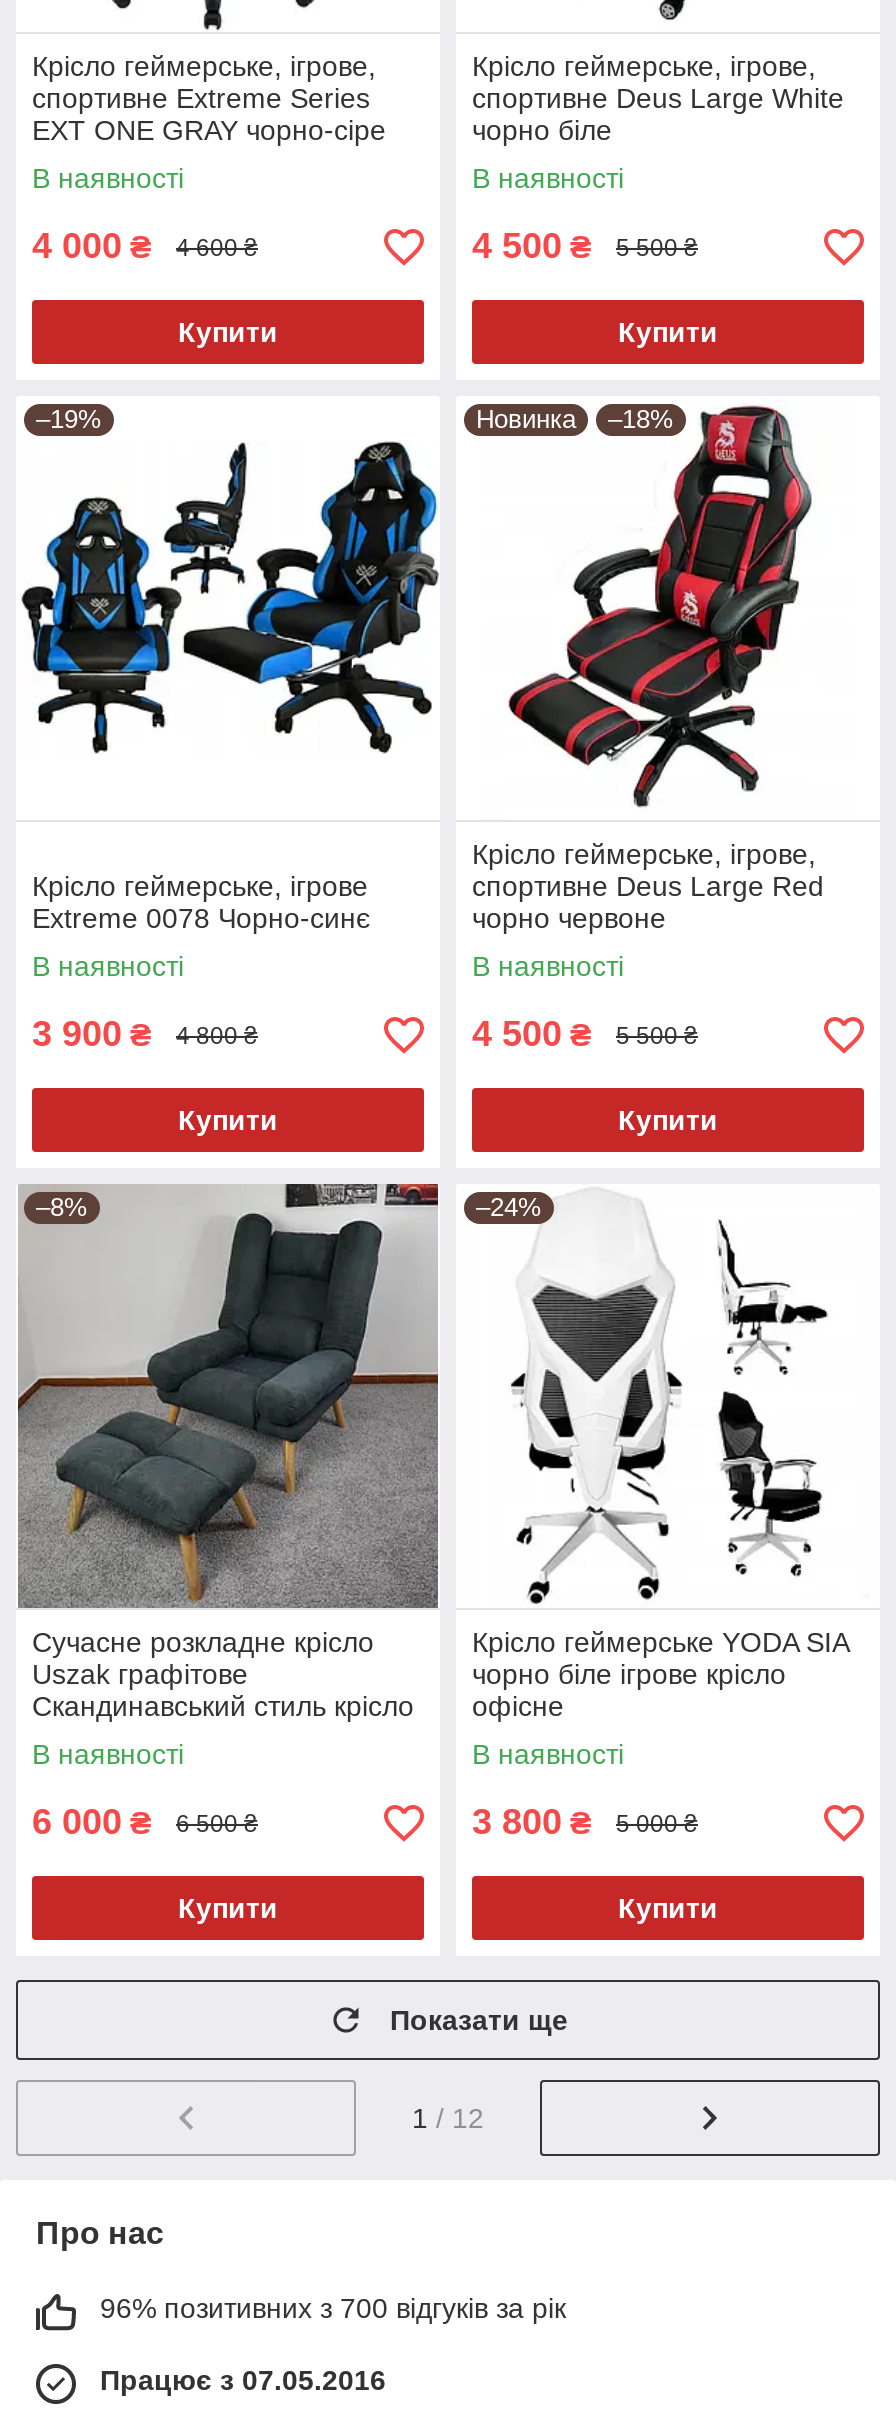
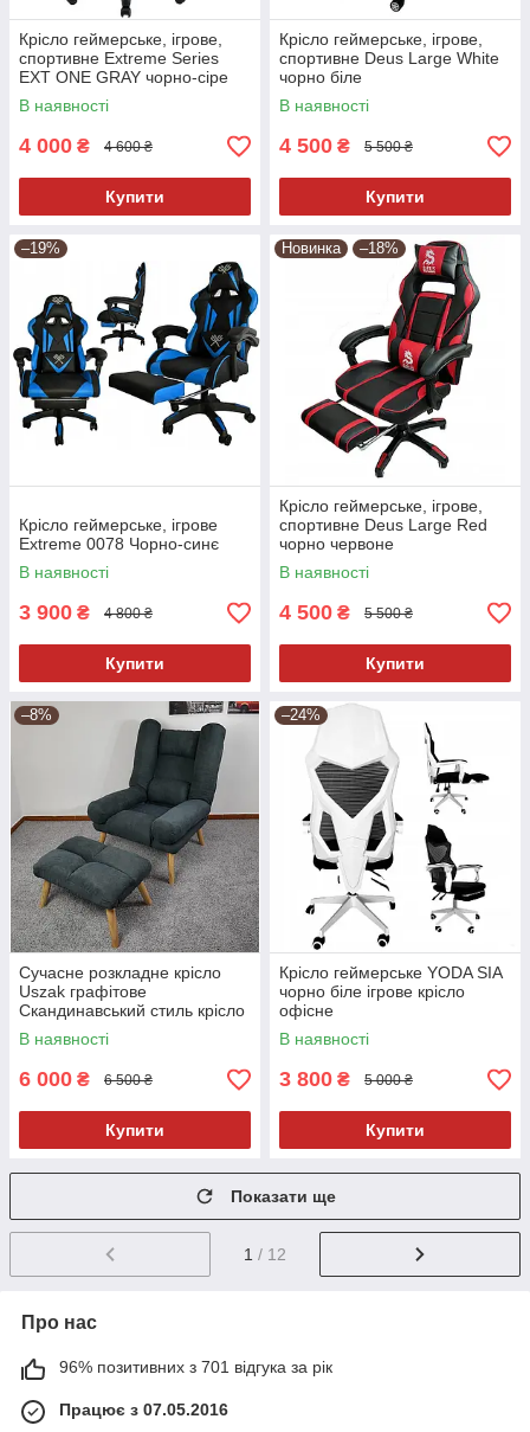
- 96% позитивних з 700 відгуків за рік
+ 96% позитивних з 701 відгука за рік
